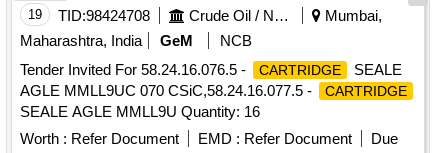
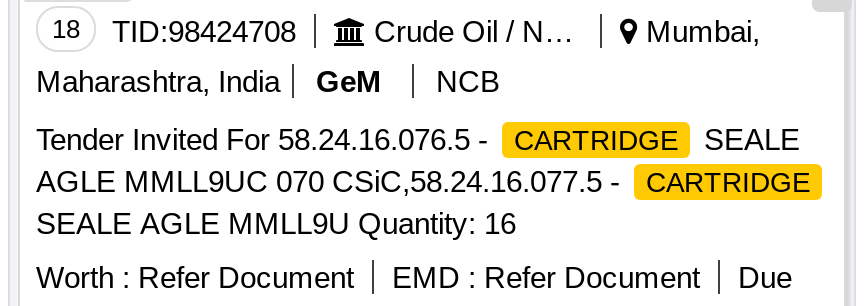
- 19 TID:98424708
+ 18 TID:98424708
